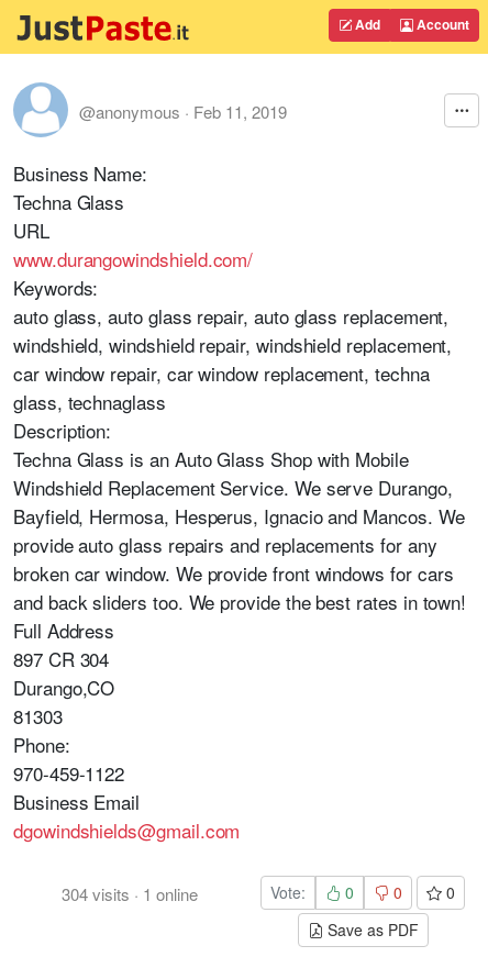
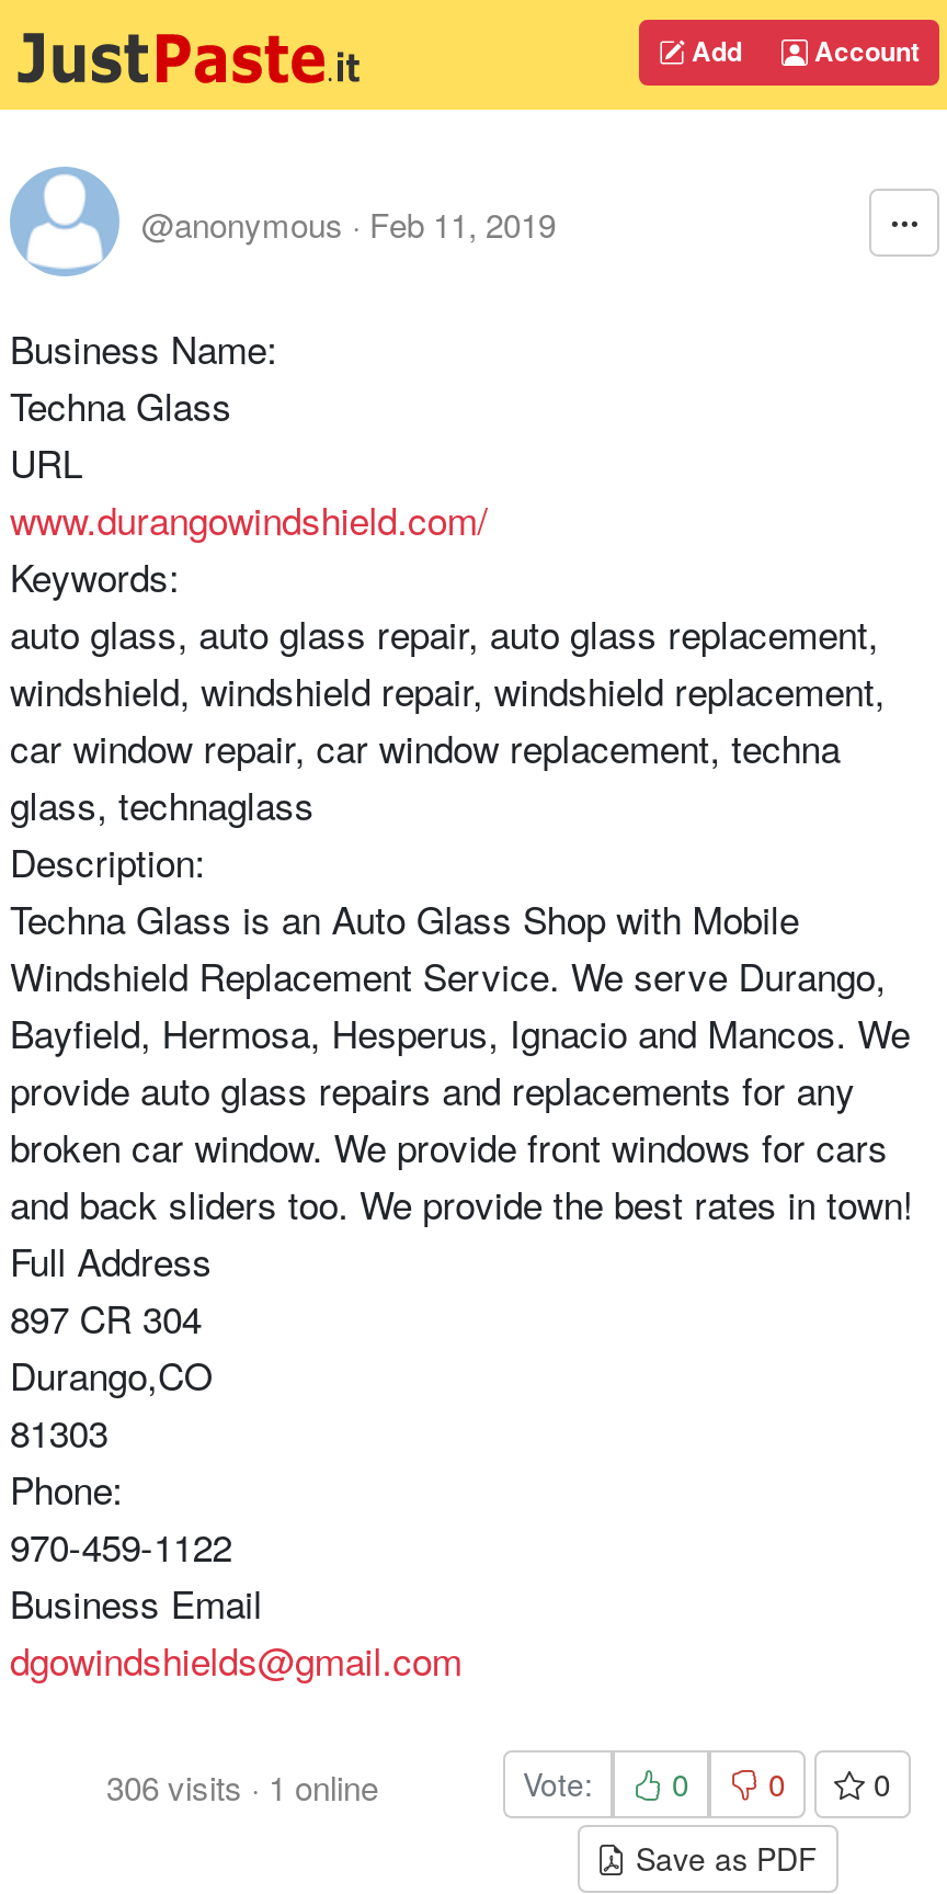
- 304 visits · 1 online
+ 306 visits · 1 online
